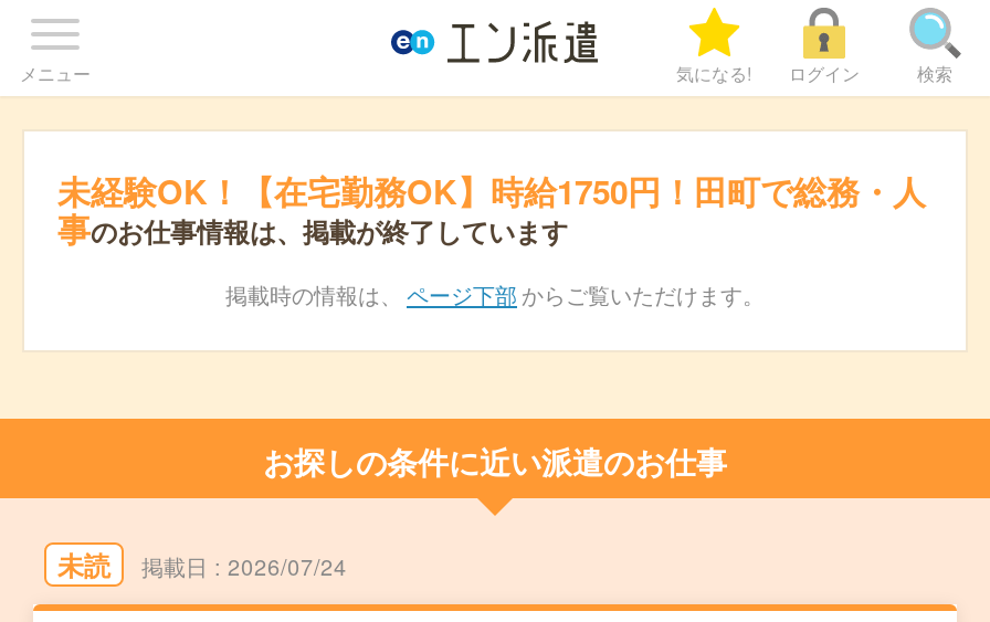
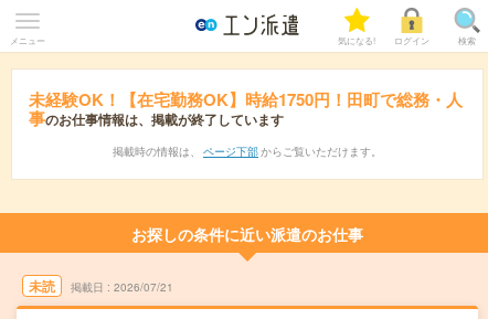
- 2026/07/24
+ 2026/07/21
